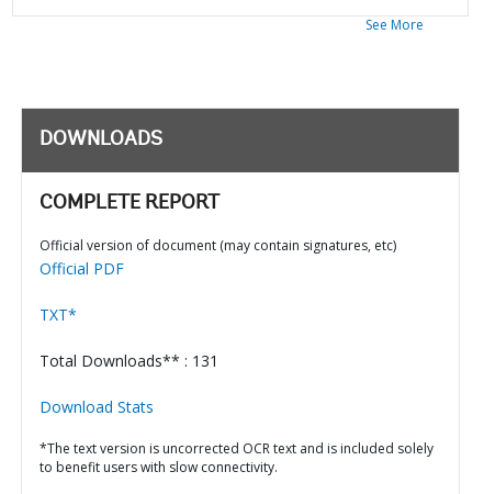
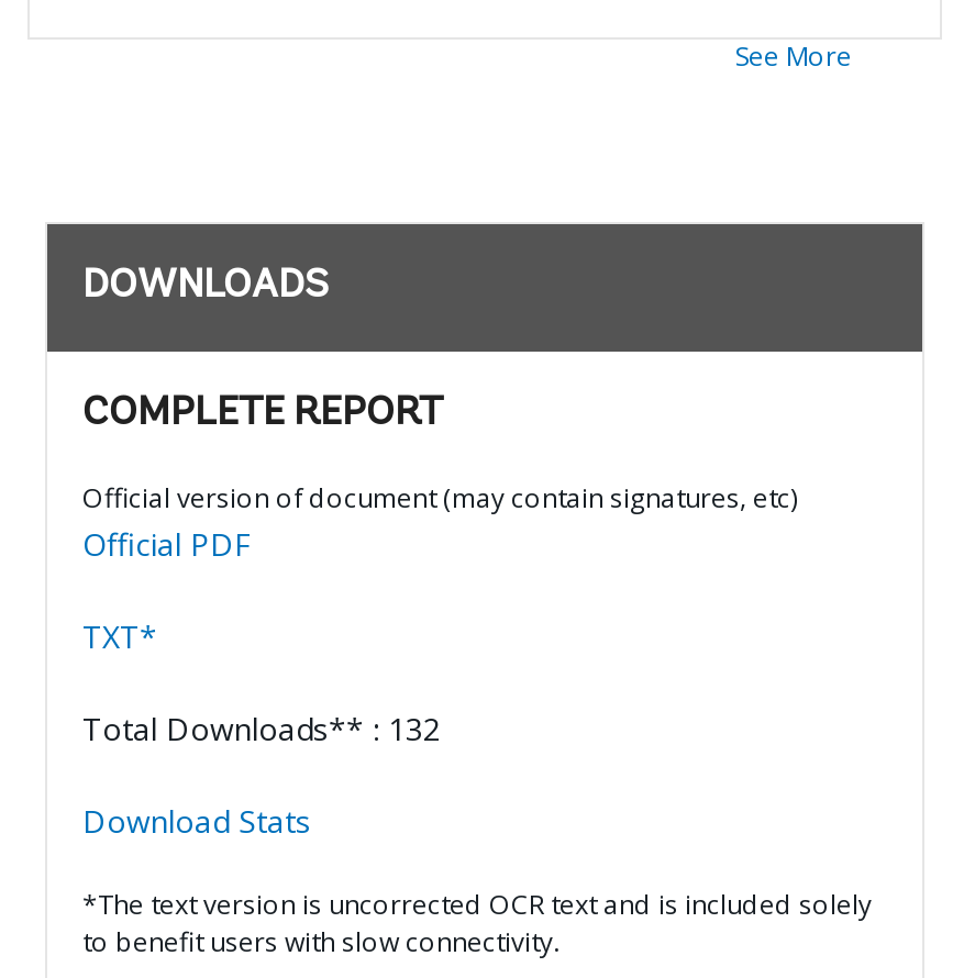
- Total Downloads** : 131
+ Total Downloads** : 132
